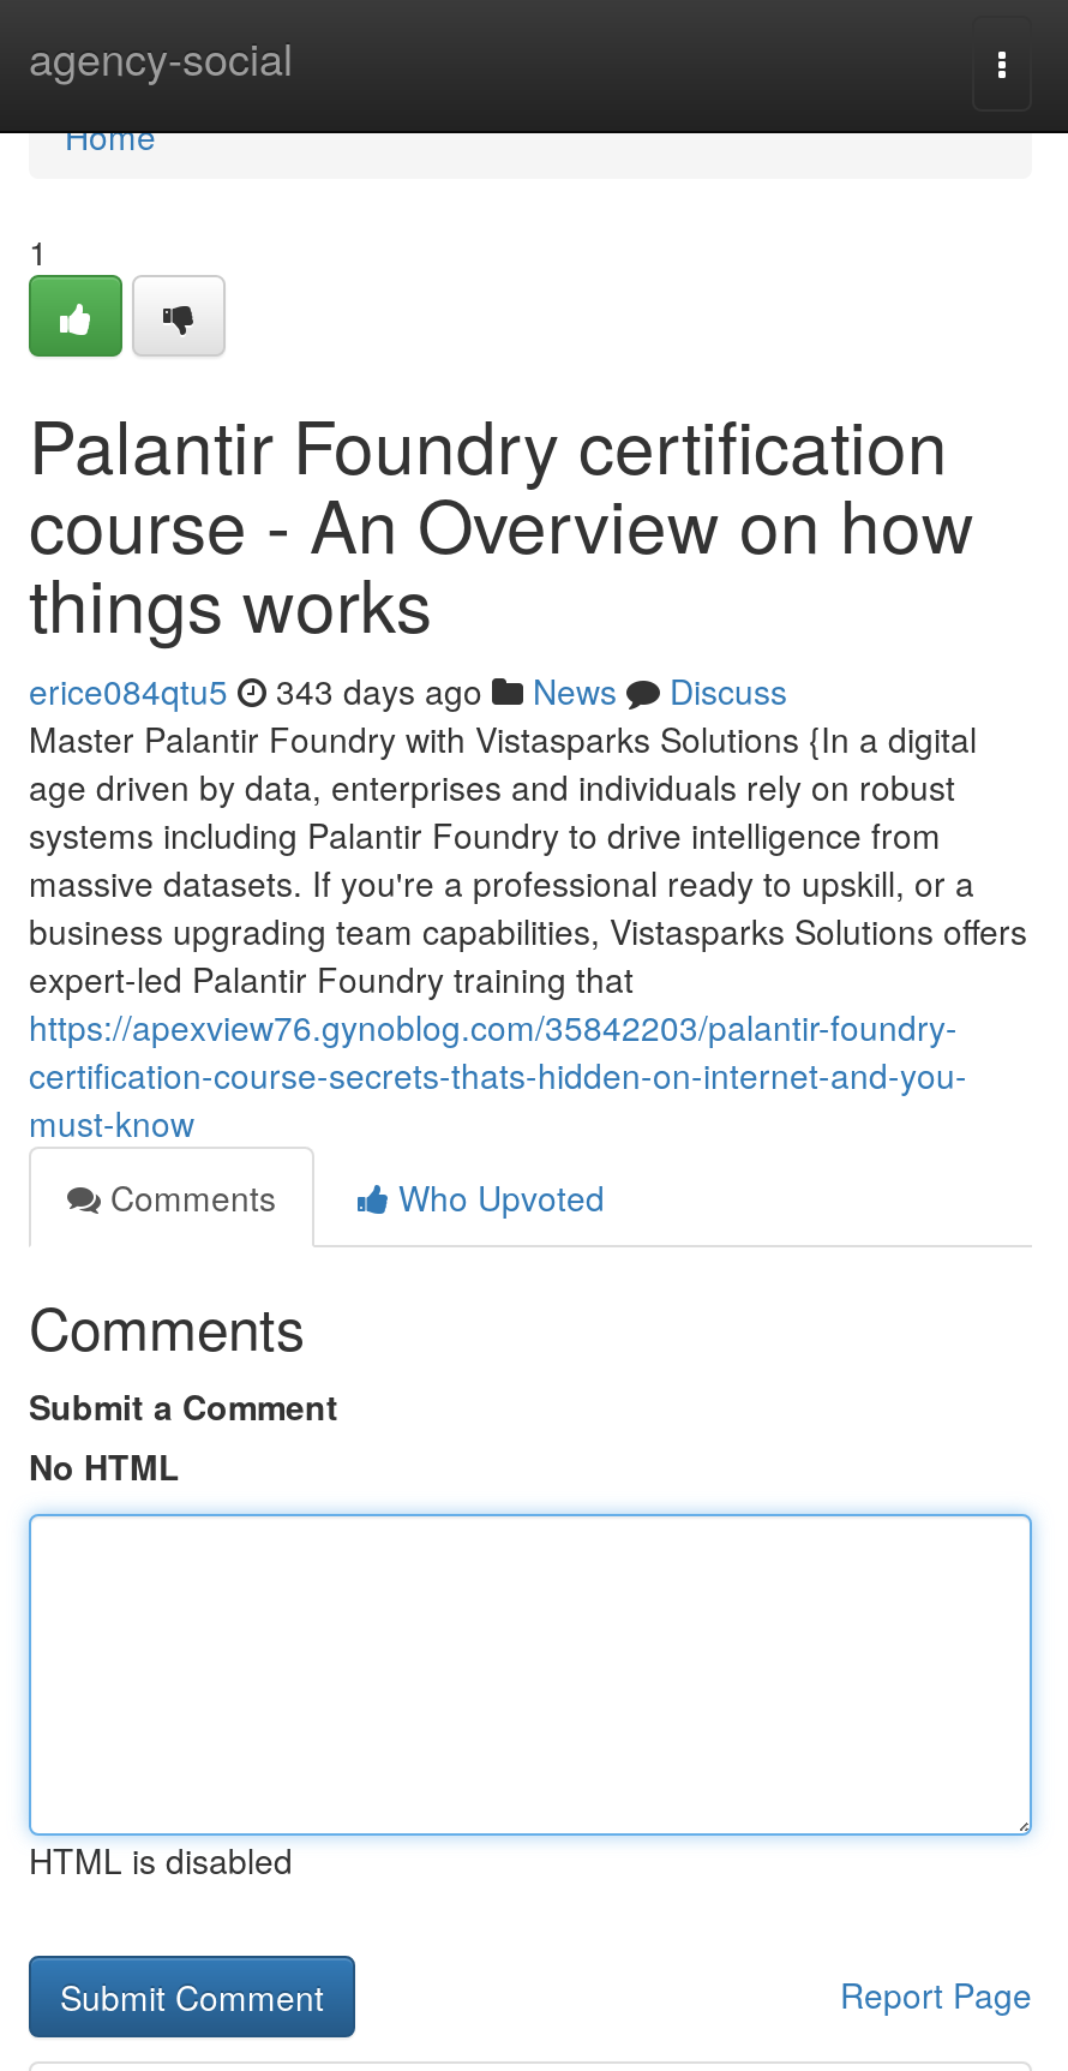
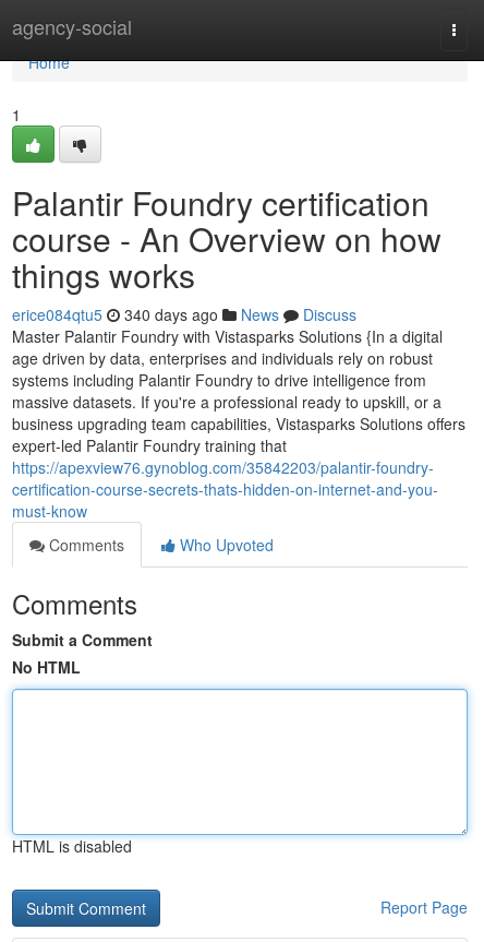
- erice084qtu5 343 days ago News Discuss
+ erice084qtu5 340 days ago News Discuss
